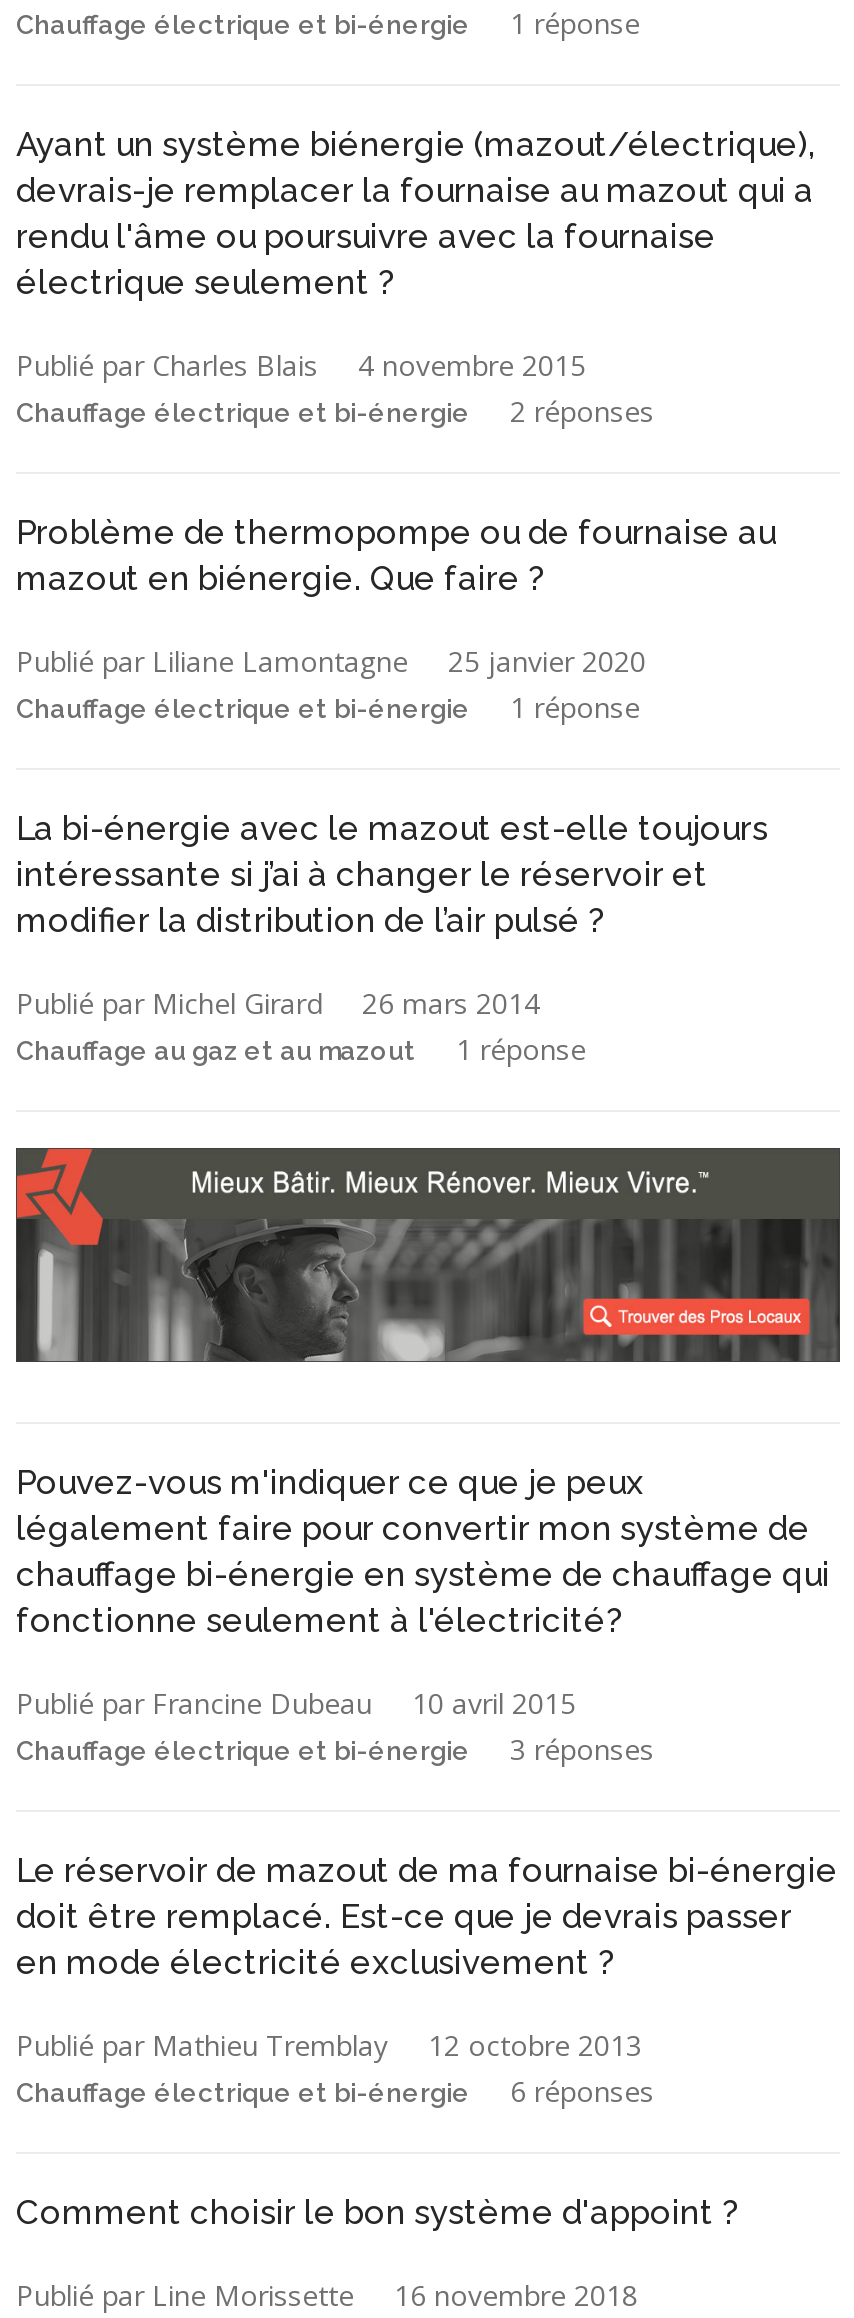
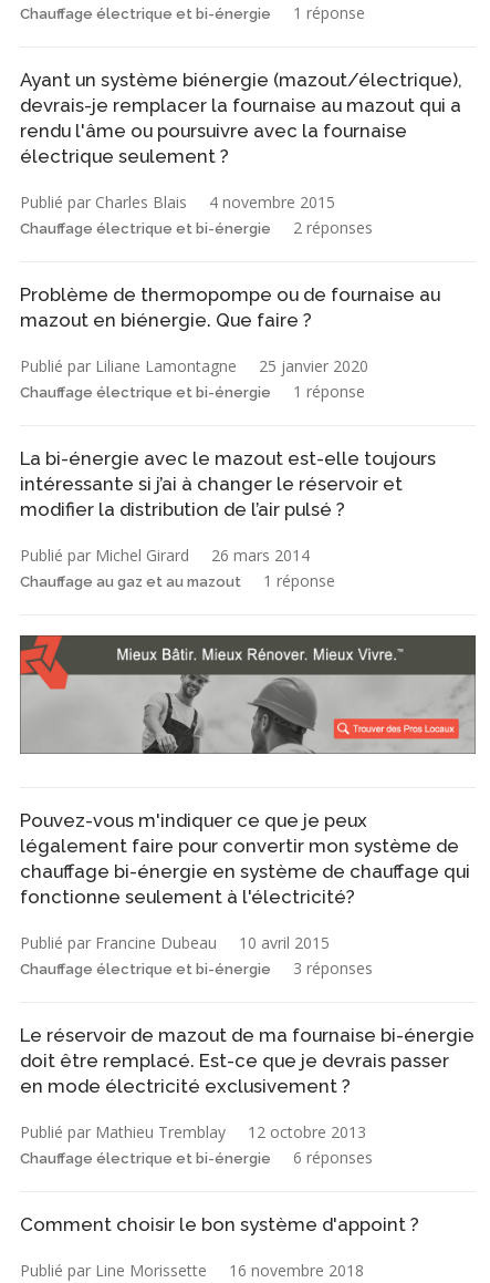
- [image]
+ [image]
